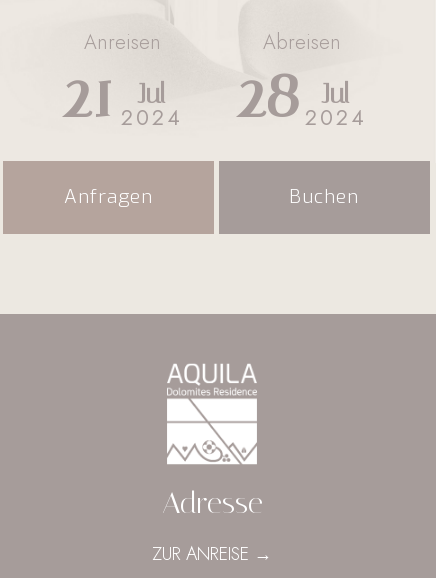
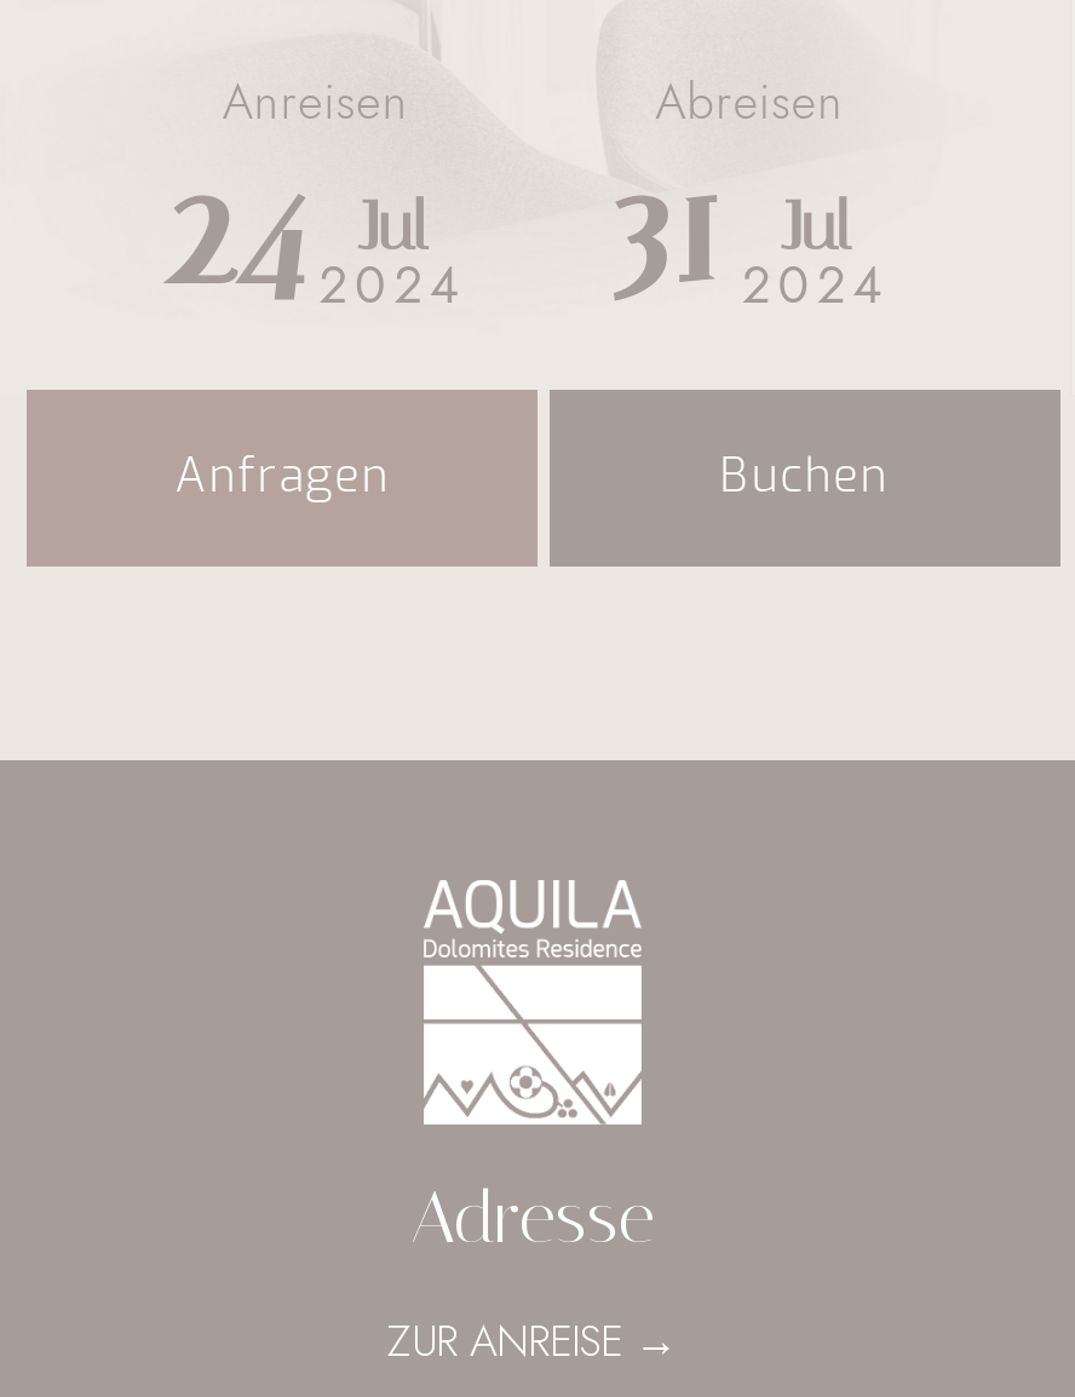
- 21
+ 24

- 28
+ 31
